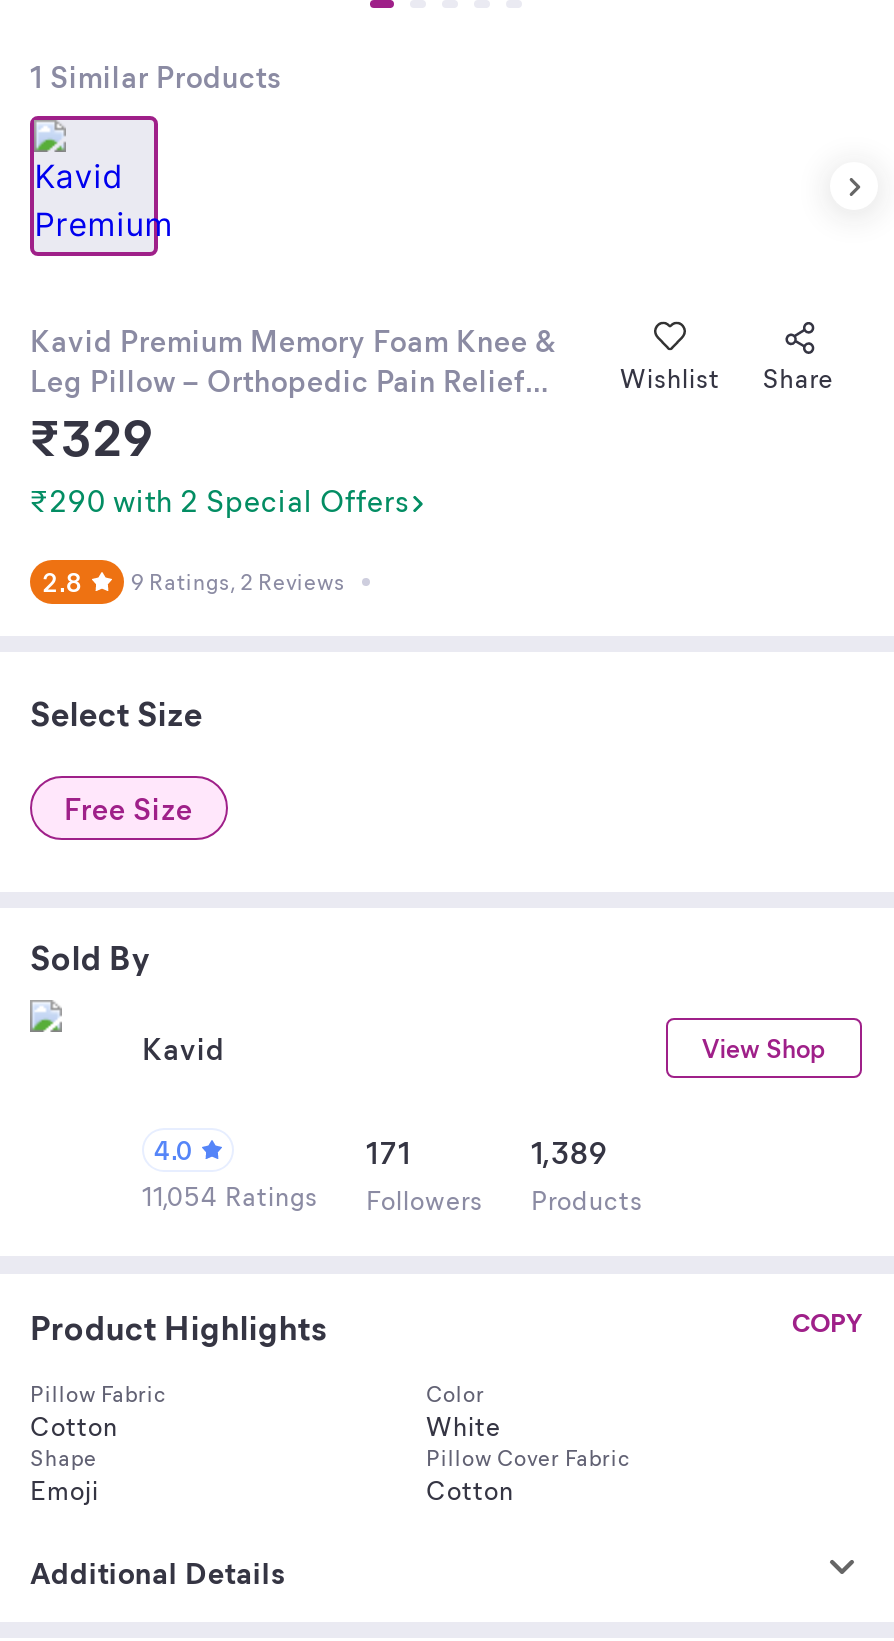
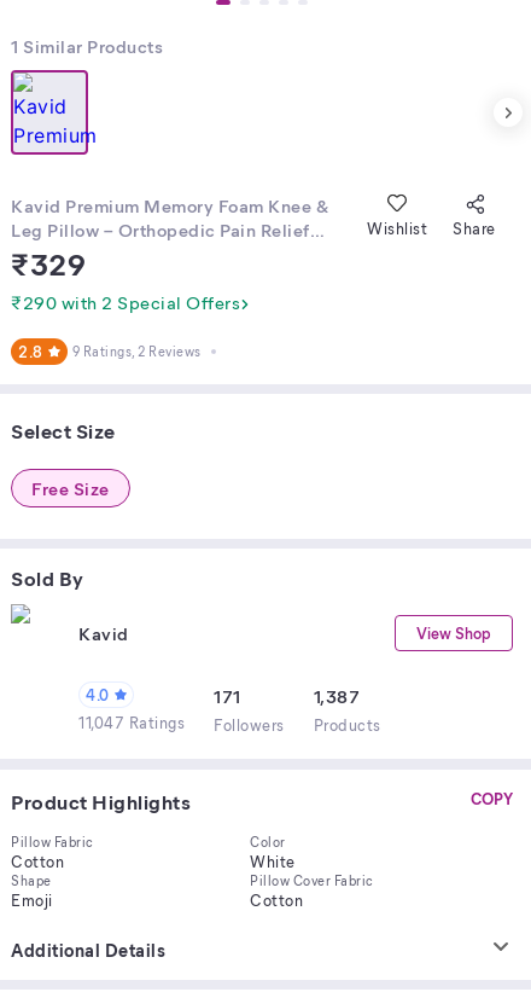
- 1,389
+ 1,387

- 11,054 Ratings Followers Products
+ 11,047 Ratings Followers Products
